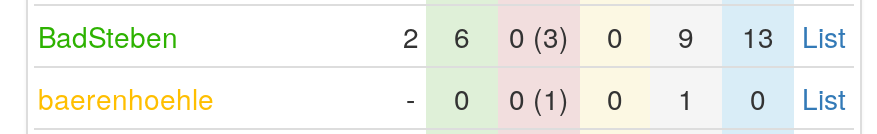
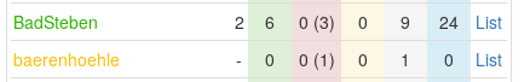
- 2 6 0 (3) 0 9 13 List
+ 2 6 0 (3) 0 9 24 List
